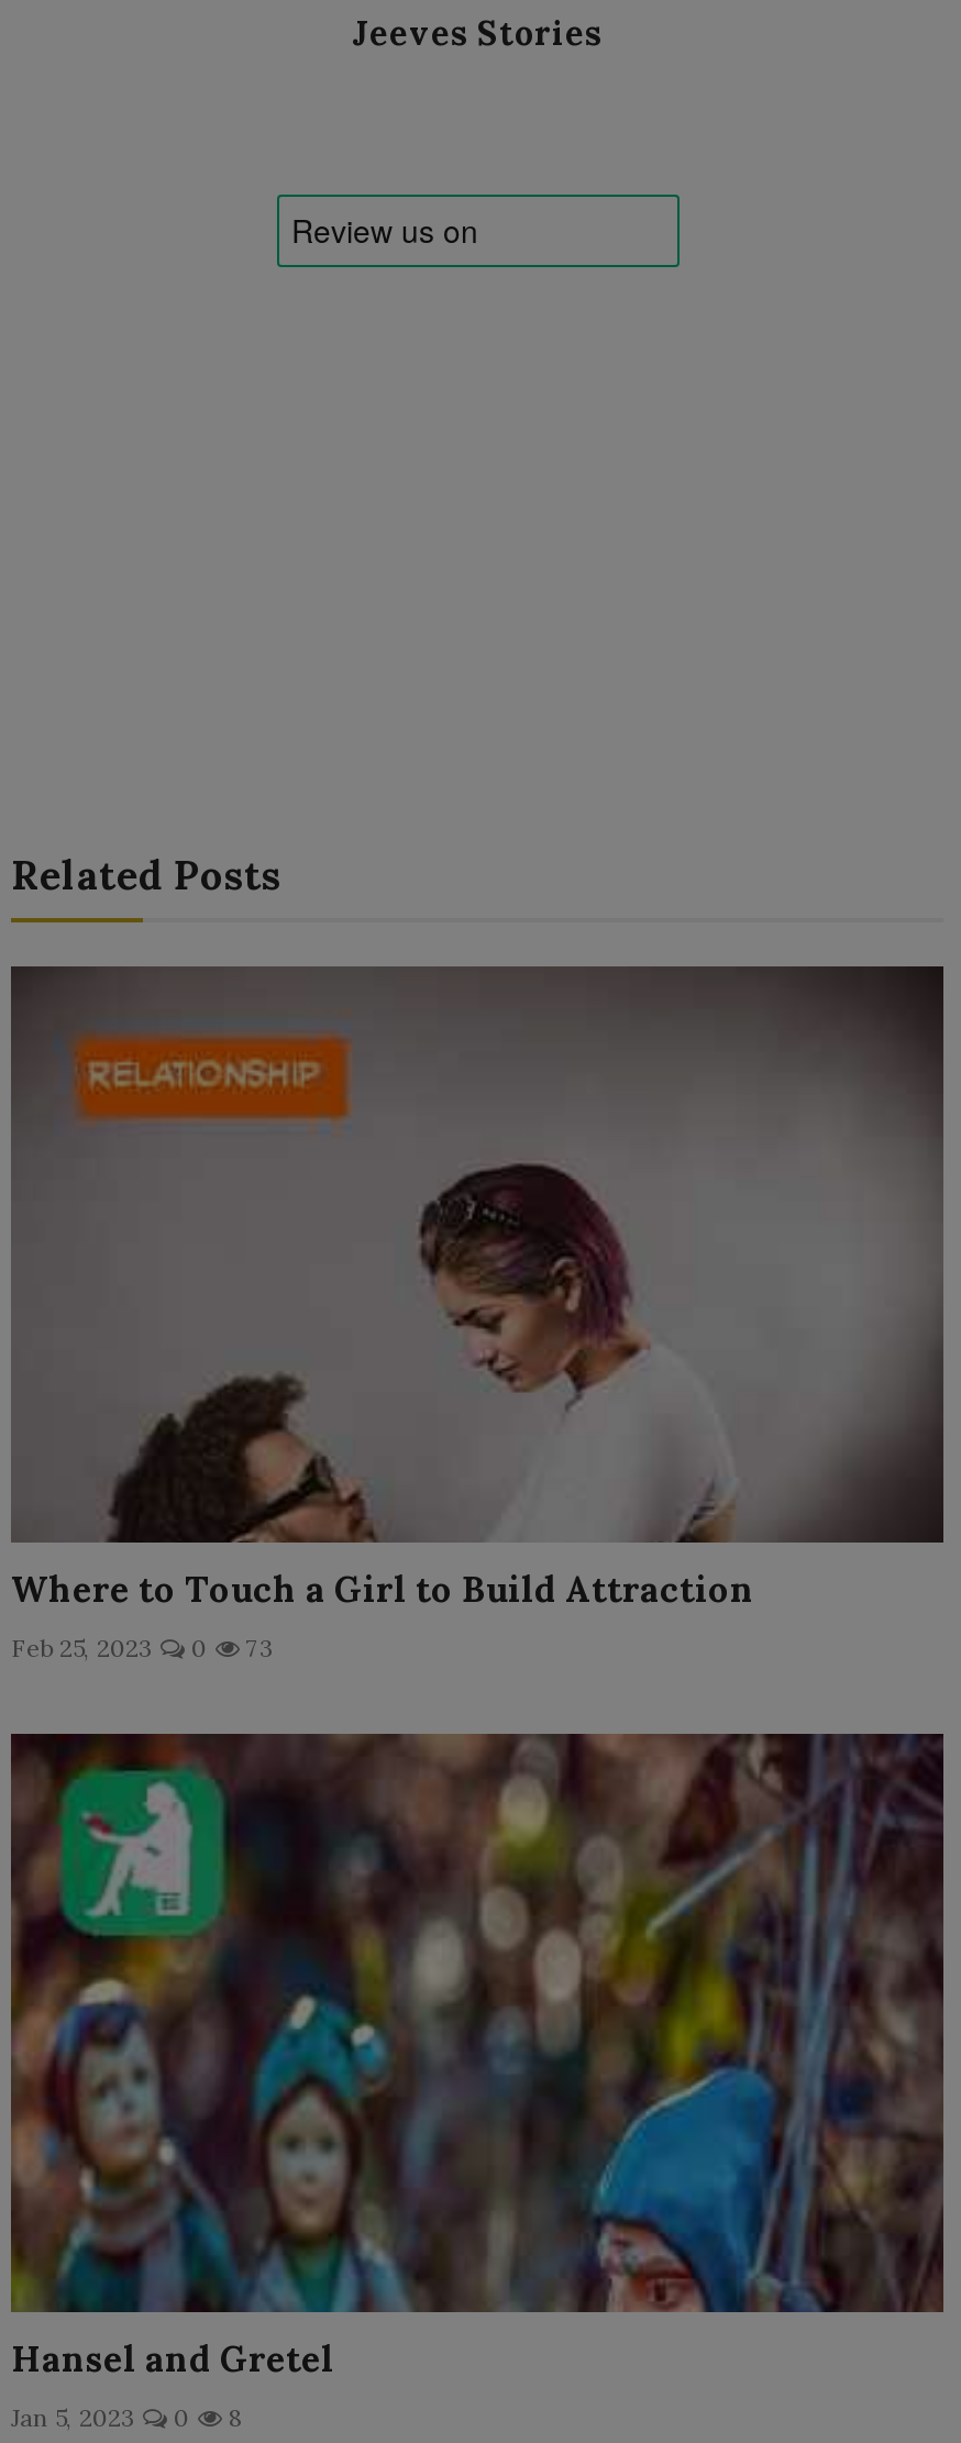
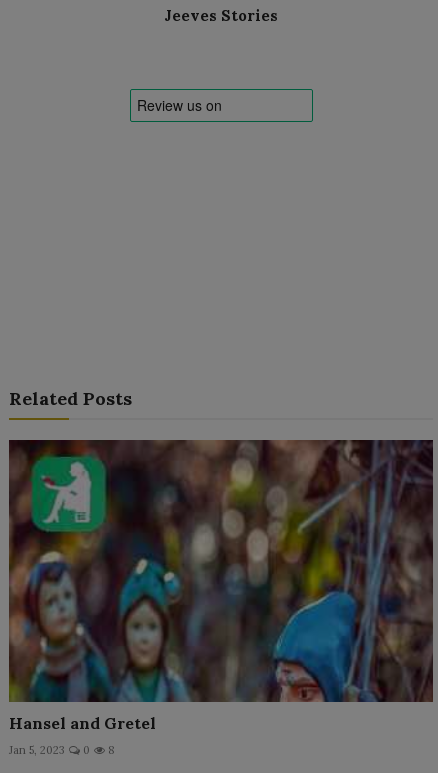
- [image]
- Where to Touch a Girl to Build Attraction
- Feb 25, 2023
- 0
- 73
